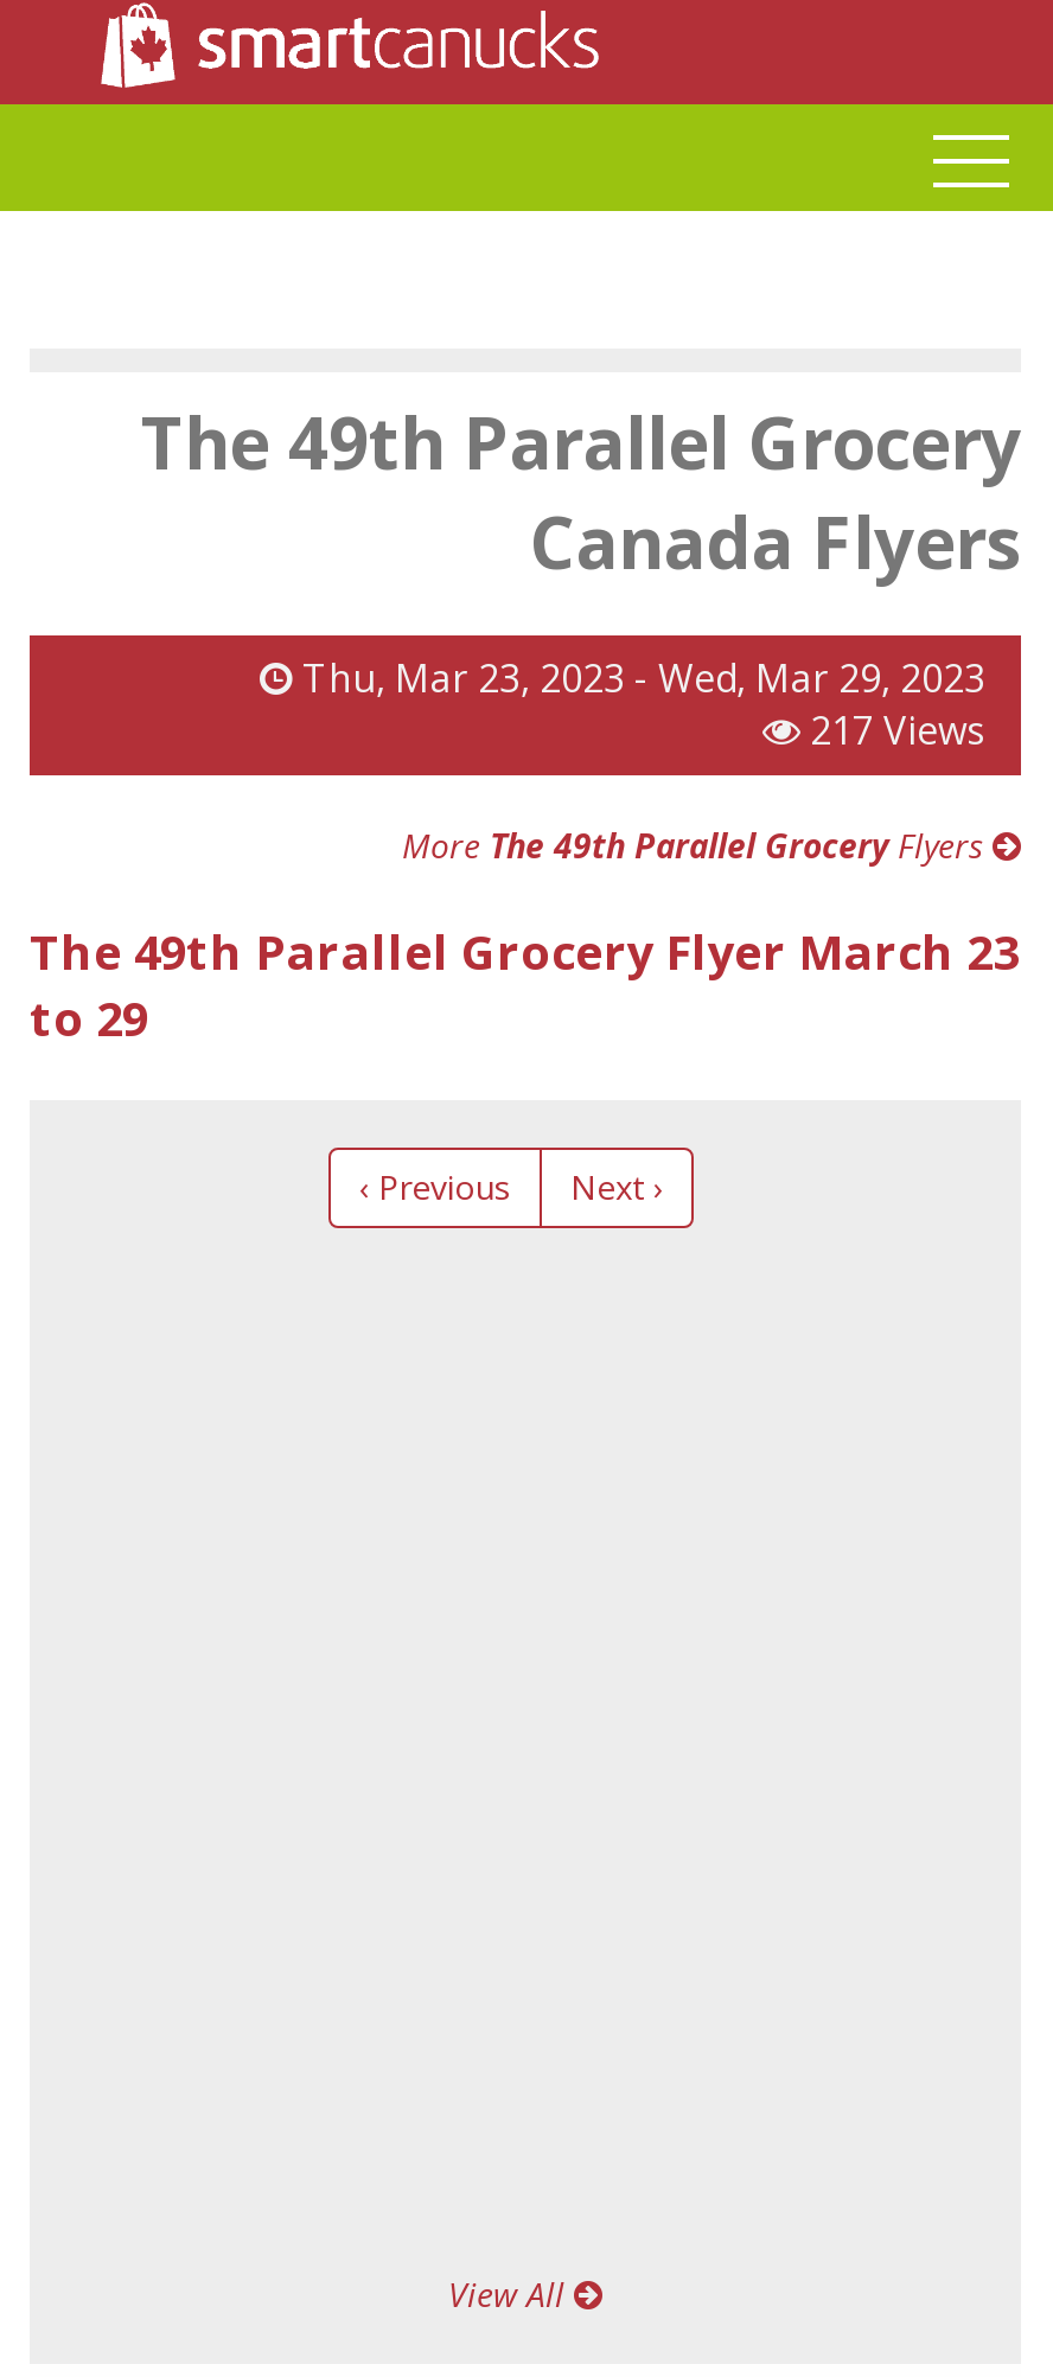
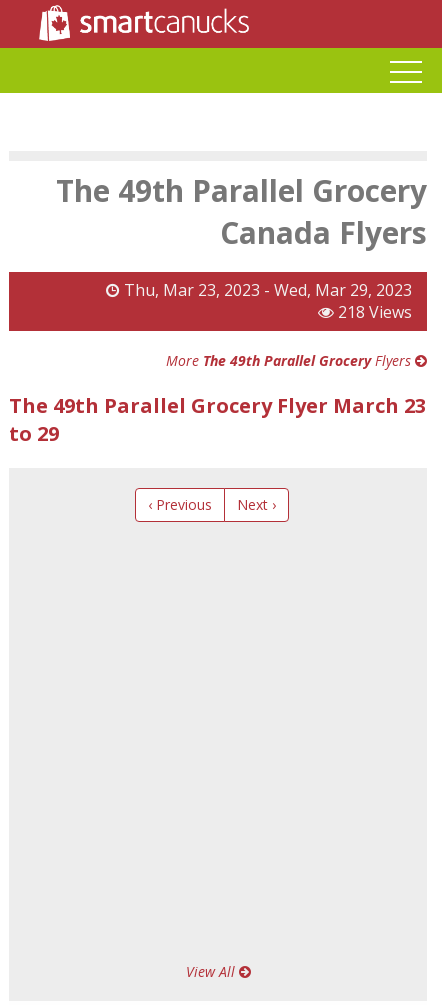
- 217 Views
+ 218 Views
